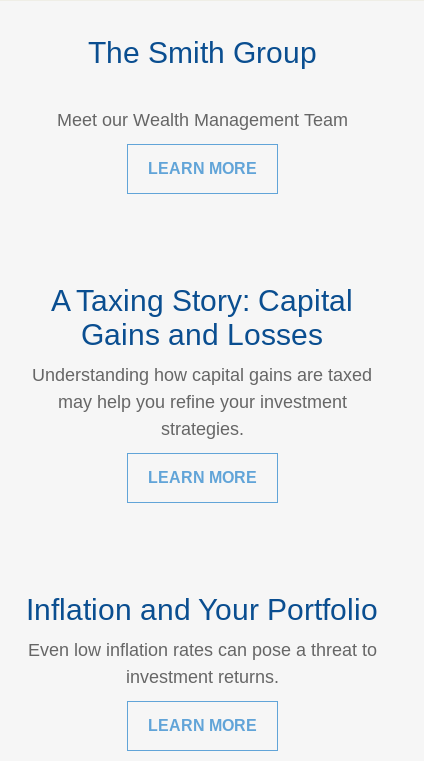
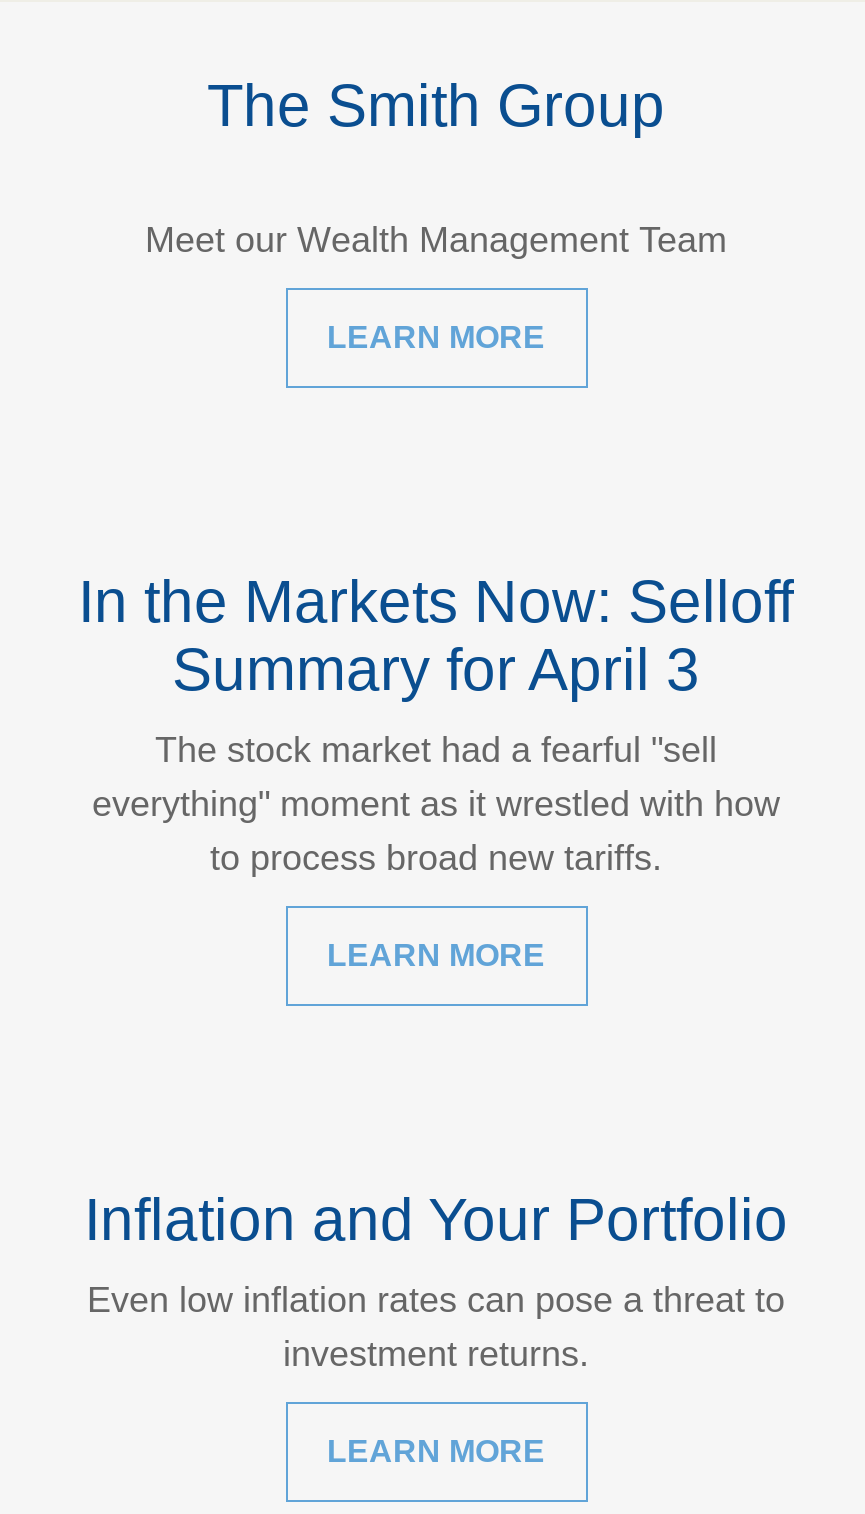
- A Taxing Story: Capital
- Gains and Losses
- Understanding how capital gains are taxed
- may help you refine your investment
- strategies.
+ In the Markets Now: Selloff
+ Summary for April 3
+ The stock market had a fearful "sell
+ everything" moment as it wrestled with how
+ to process broad new tariffs.
